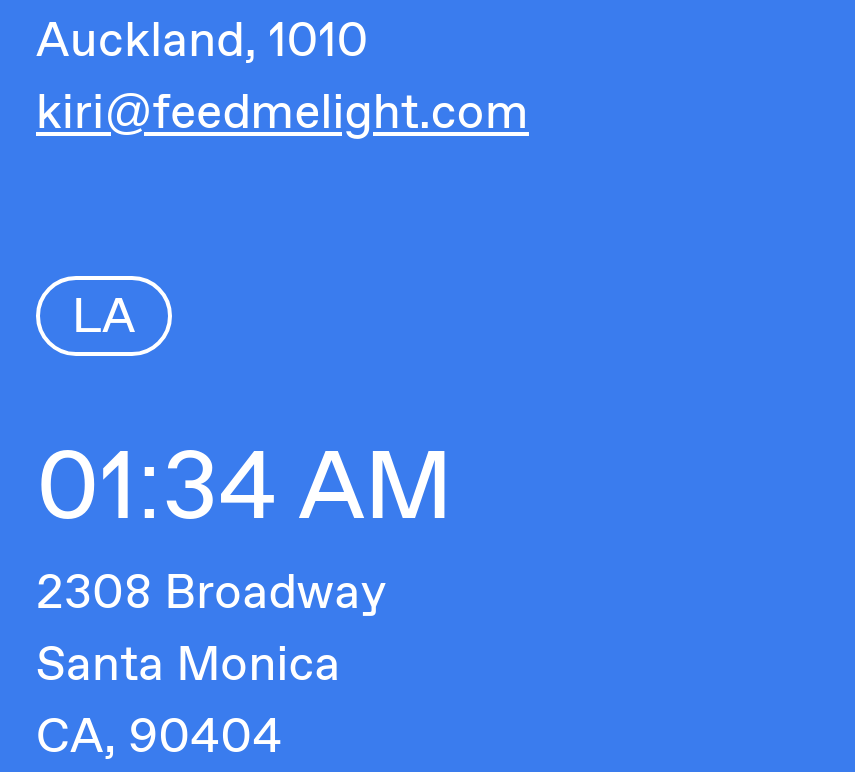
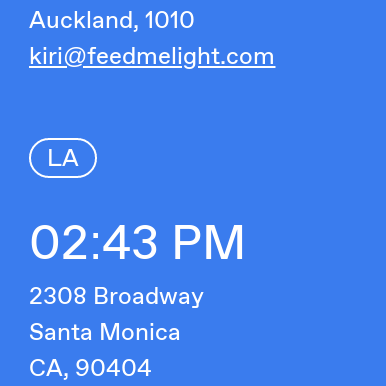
- 01:34 AM
+ 02:43 PM
